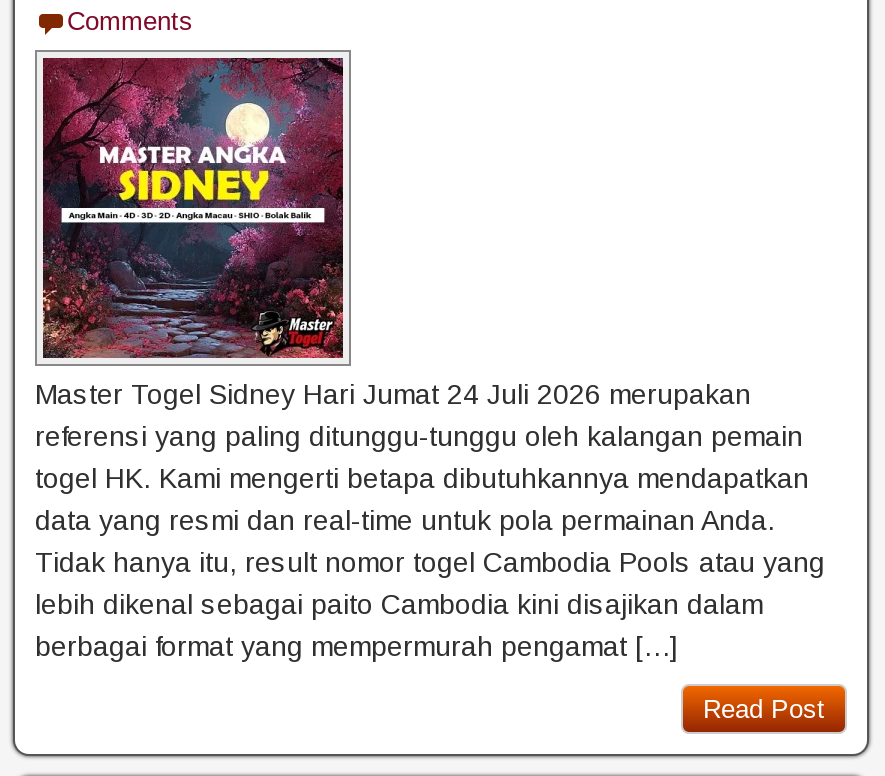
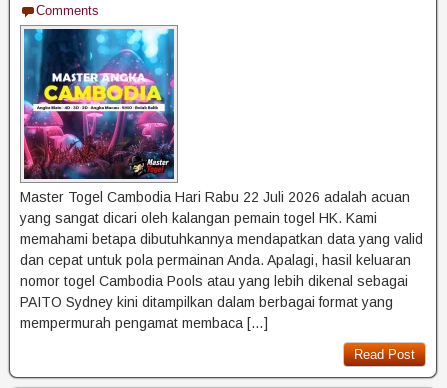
- [image]
- Master Togel Sidney Hari Jumat 24 Juli 2026 merupakan
- referensi yang paling ditunggu-tunggu oleh kalangan pemain
- togel HK. Kami mengerti betapa dibutuhkannya mendapatkan
- data yang resmi dan real-time untuk pola permainan Anda.
- Tidak hanya itu, result nomor togel Cambodia Pools atau yang
- lebih dikenal sebagai paito Cambodia kini disajikan dalam
- berbagai format yang mempermurah pengamat […]
+ [image]
+ Master Togel Cambodia Hari Rabu 22 Juli 2026 adalah acuan
+ yang sangat dicari oleh kalangan pemain togel HK. Kami
+ memahami betapa dibutuhkannya mendapatkan data yang valid
+ dan cepat untuk pola permainan Anda. Apalagi, hasil keluaran
+ nomor togel Cambodia Pools atau yang lebih dikenal sebagai
+ PAITO Sydney kini ditampilkan dalam berbagai format yang
+ mempermurah pengamat membaca […]
